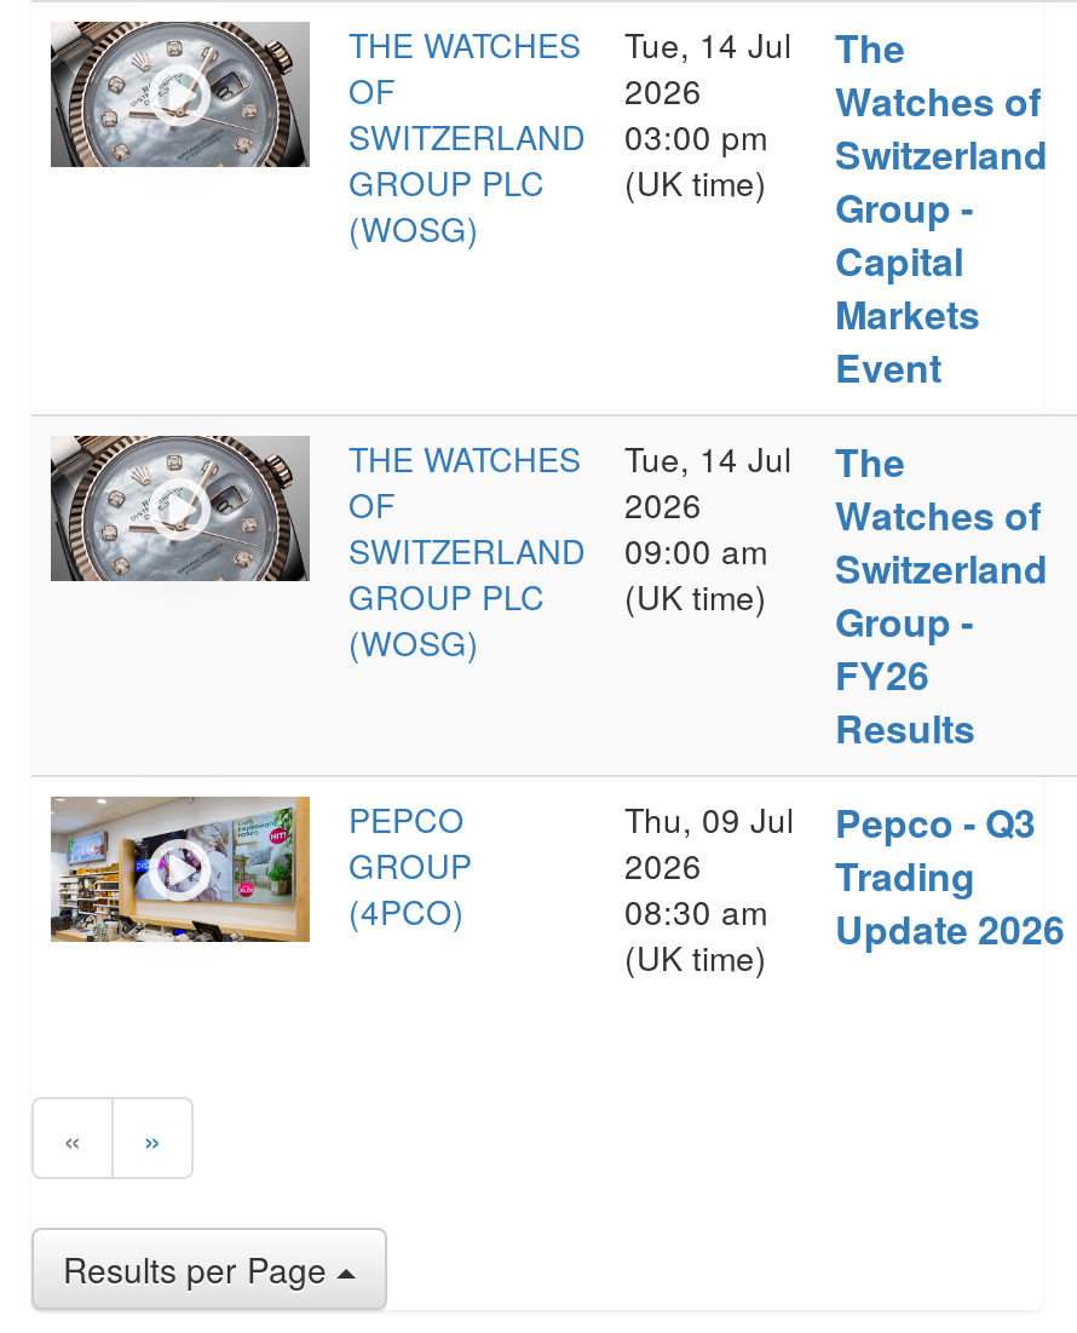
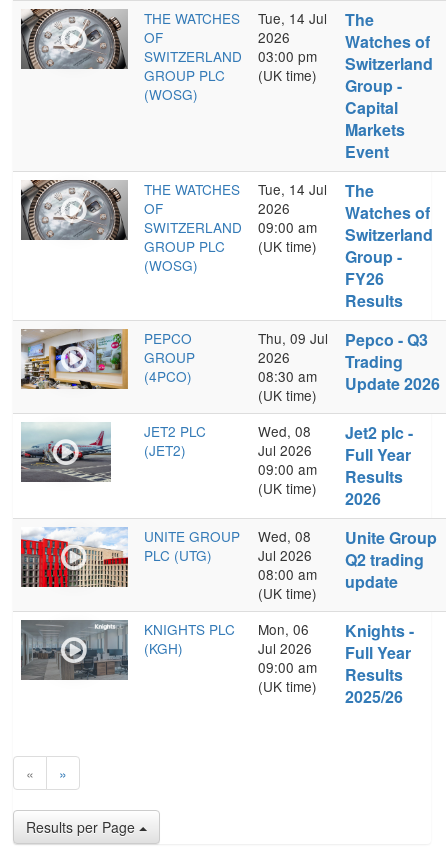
+ [image]
+ JET2 PLC
+ (JET2)

+ [image]
+ Jet2 plc -
+ Full Year
+ Results
+ 2026
+ UNITE GROUP
+ PLC (UTG)

+ [image]
+ Unite Group
+ Q2 trading
+ update
+ KNIGHTS PLC
+ (KGH)

+ Wed, 08
+ Jul 2026
+ 09:00 am
+ (UK time)

+ Wed, 08
+ Jul 2026
+ 08:00 am
+ (UK time)

+ Mon, 06
+ Jul 2026
+ 09:00 am
+ (UK time)

+ Knights -
+ Full Year
+ Results
+ 2025/26
